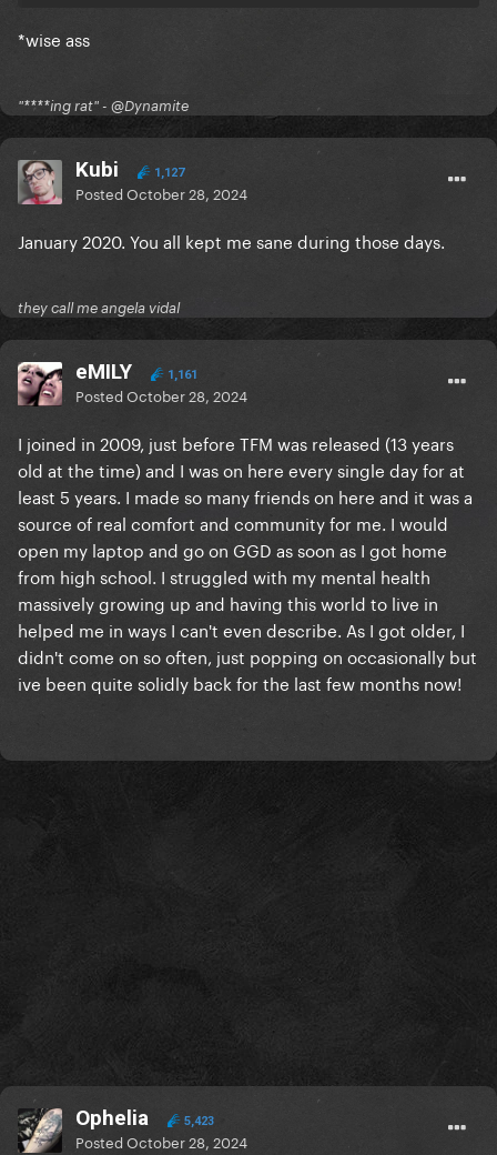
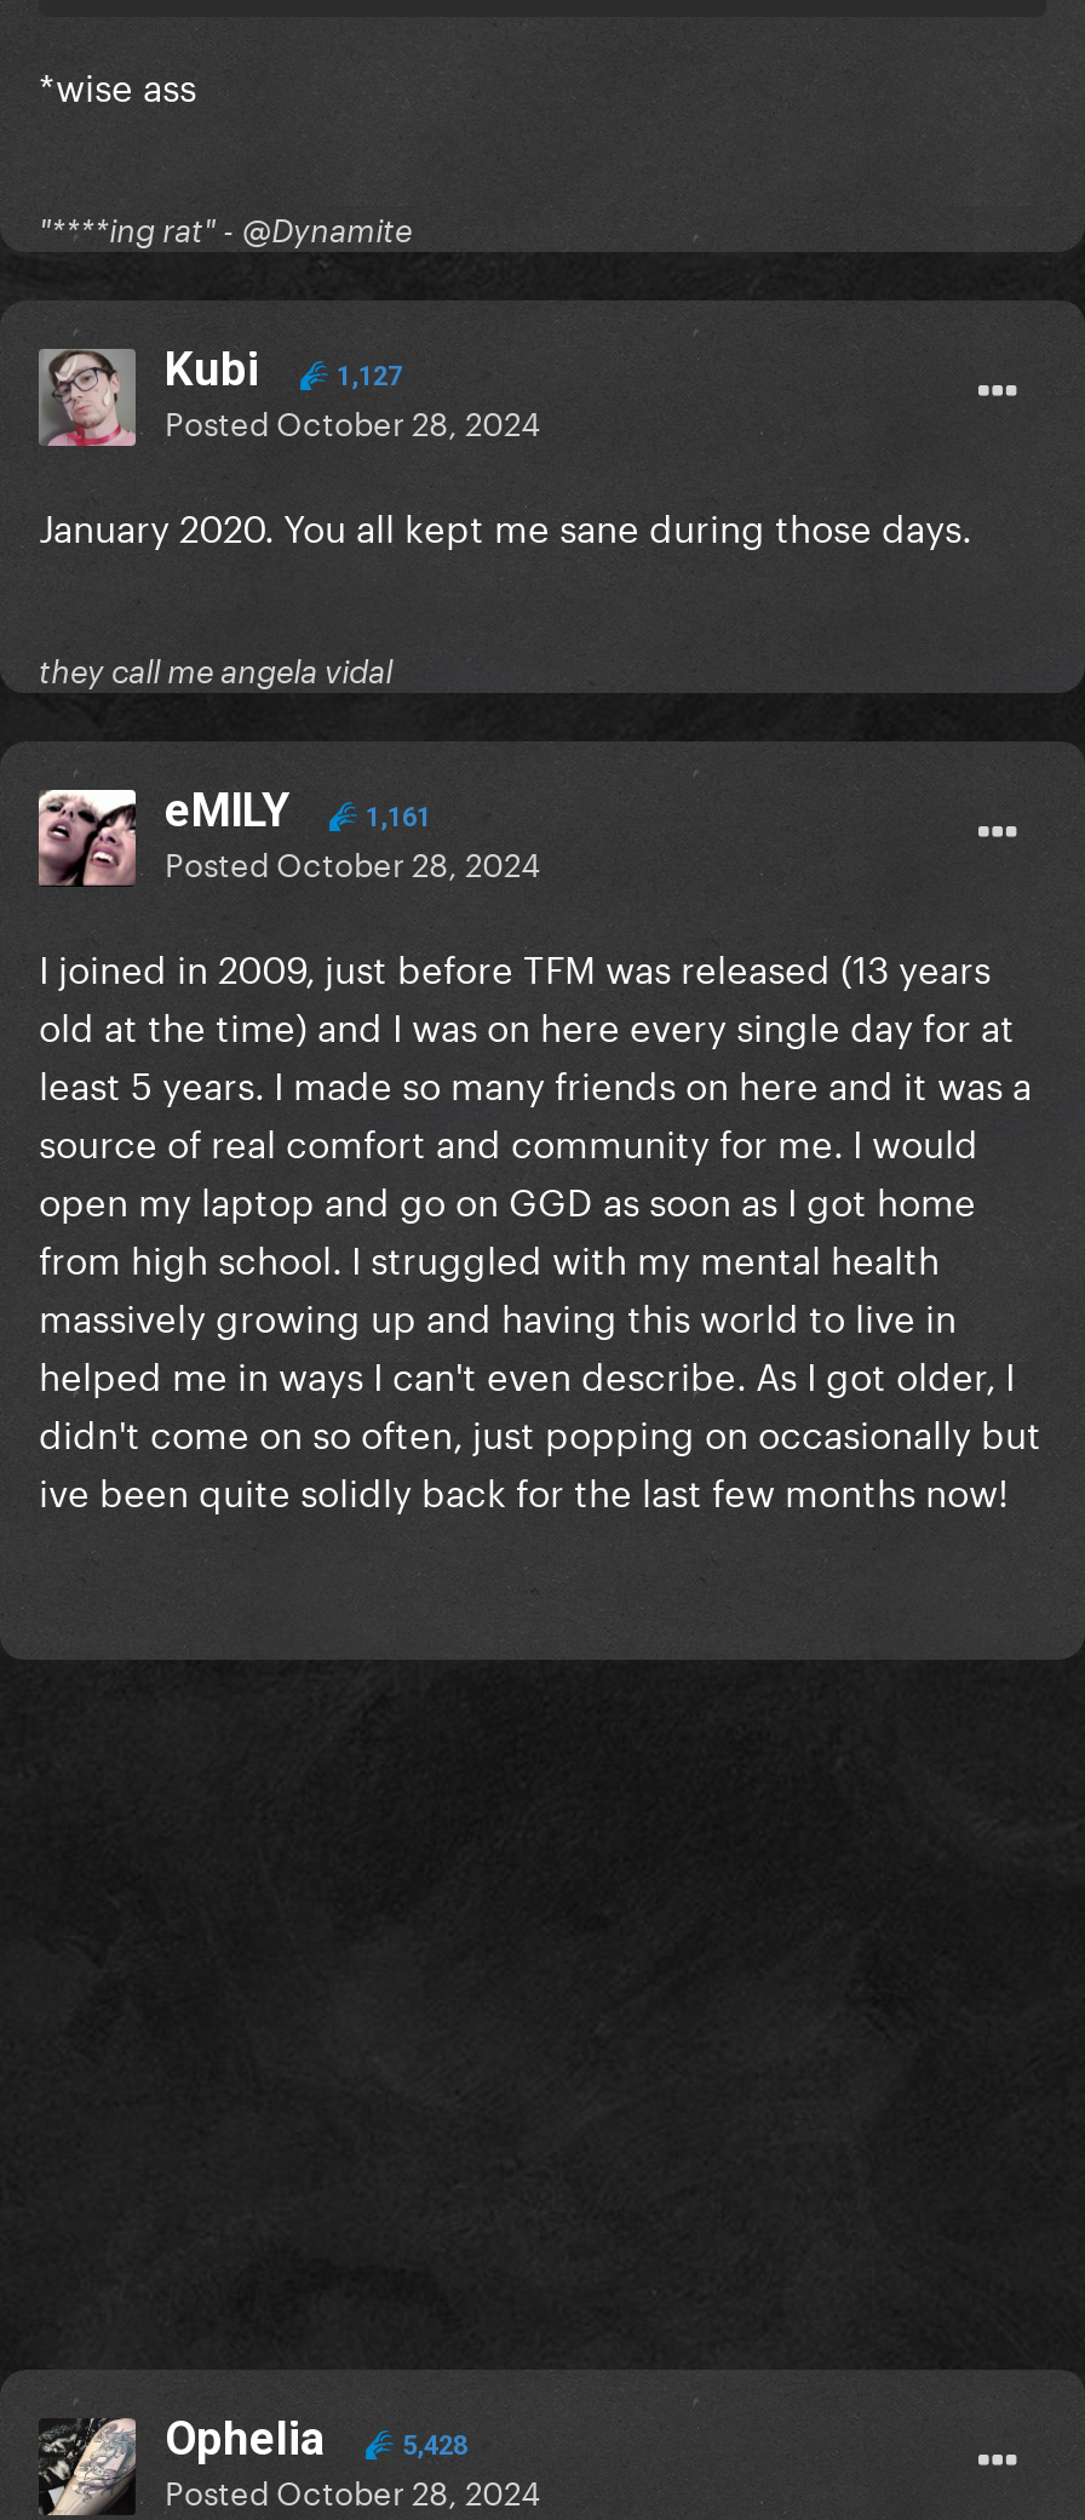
- 5,423
+ 5,428
